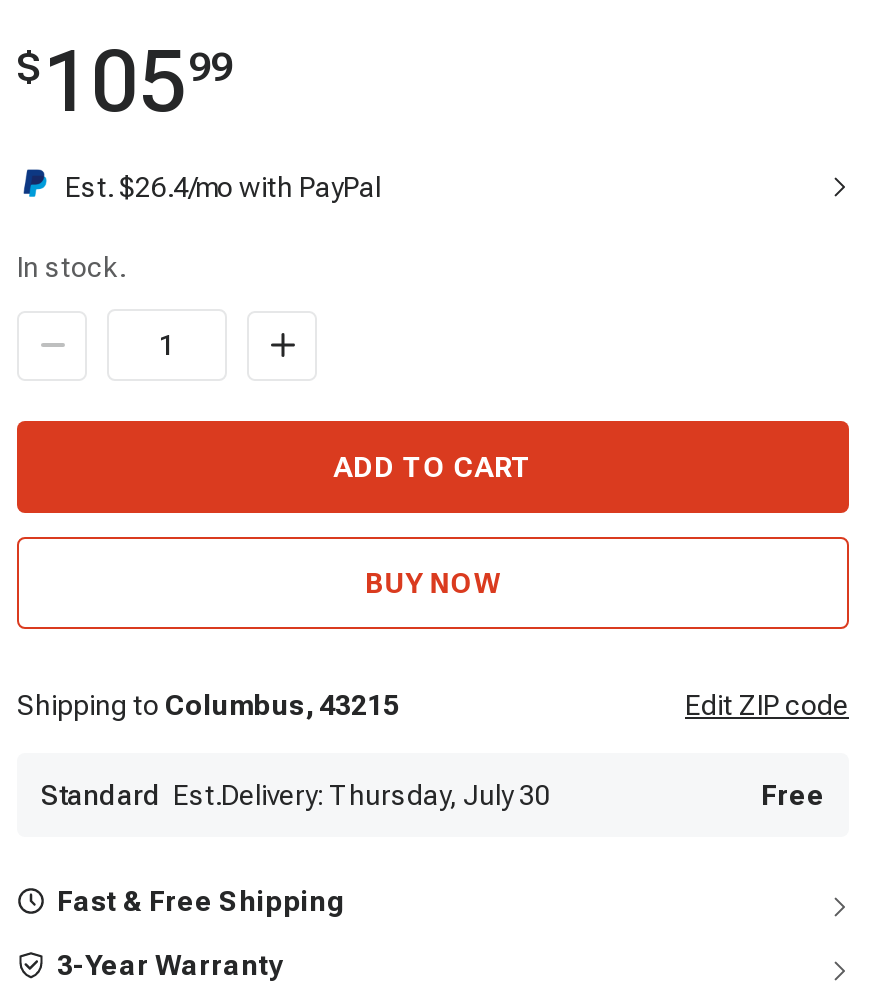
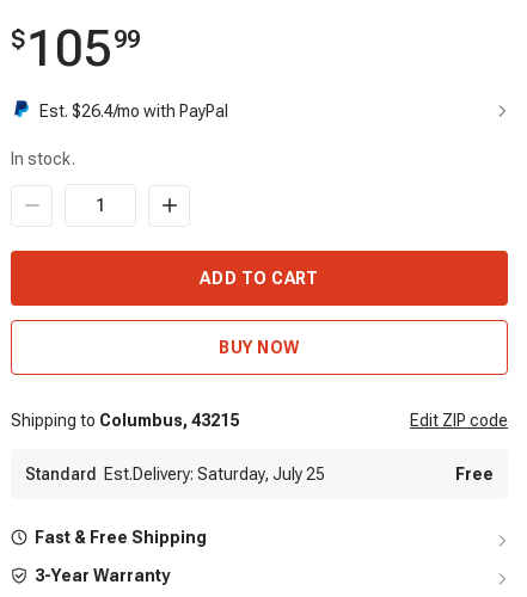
- Standard Est.Delivery: Thursday, July 30
+ Standard Est.Delivery: Saturday, July 25
